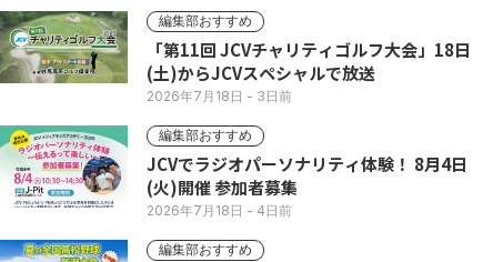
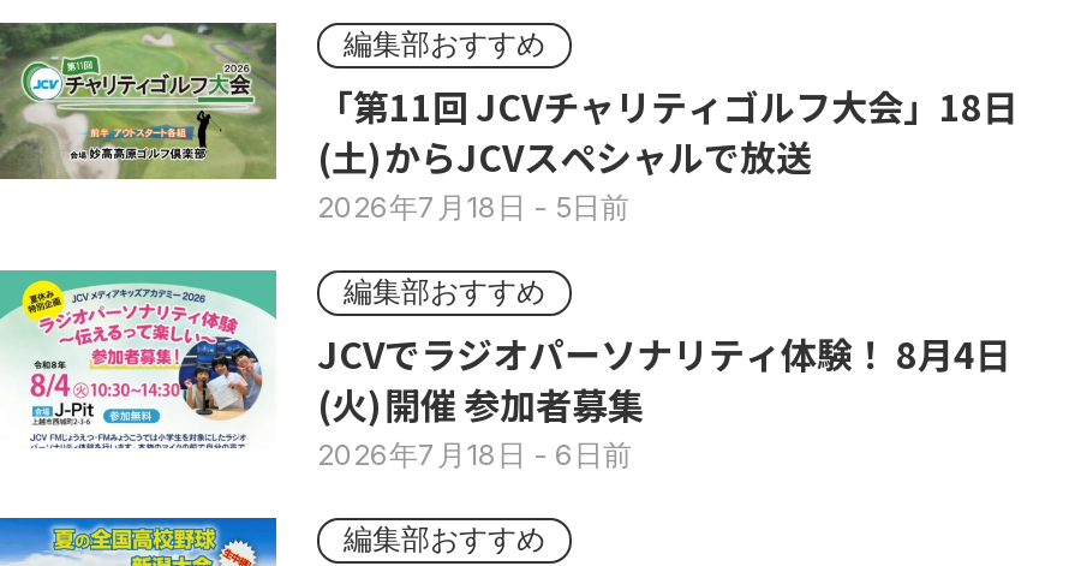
- 2026年7月18日- 3日前
+ 2026年7月18日- 5日前

- 2026年7月18日- 4日前
+ 2026年7月18日- 6日前
